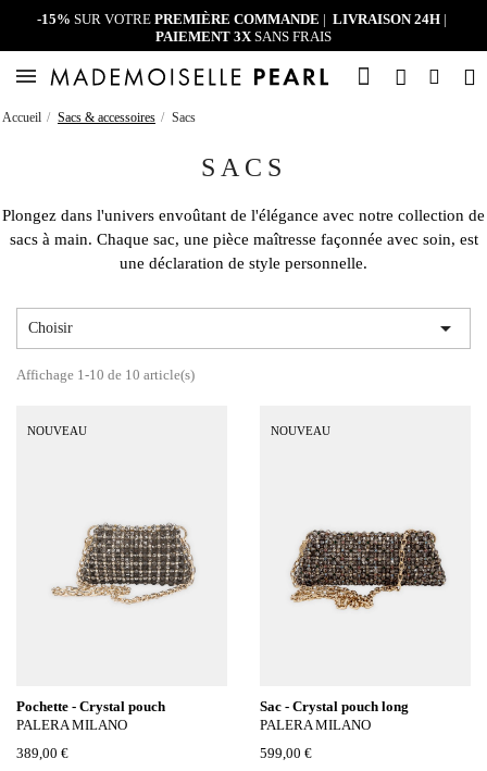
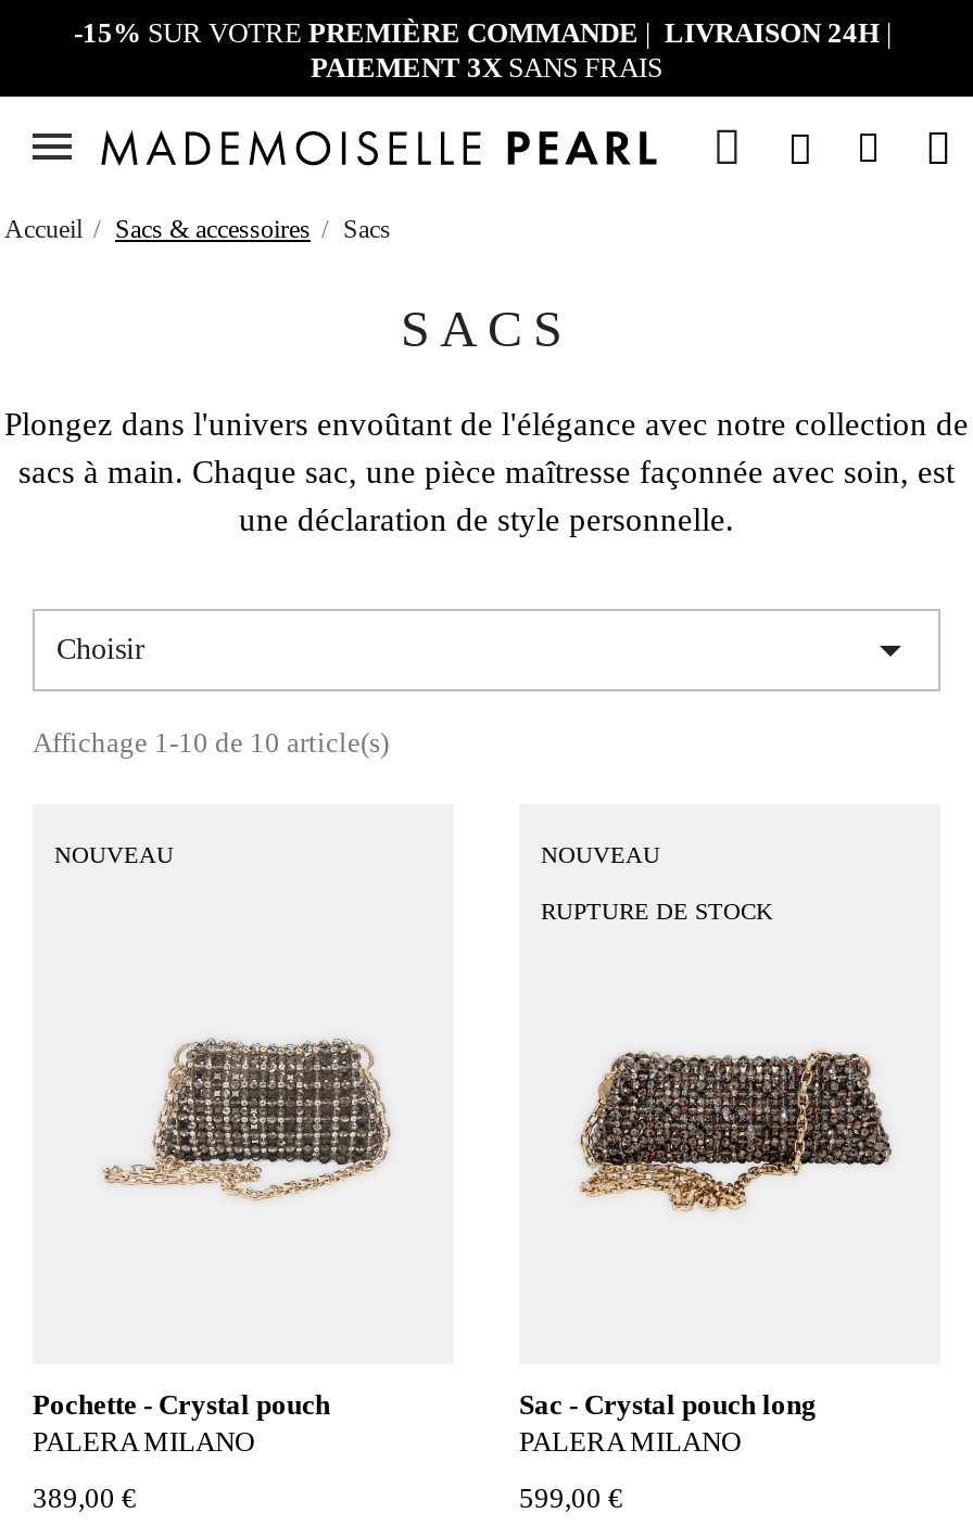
+ RUPTURE DE STOCK
